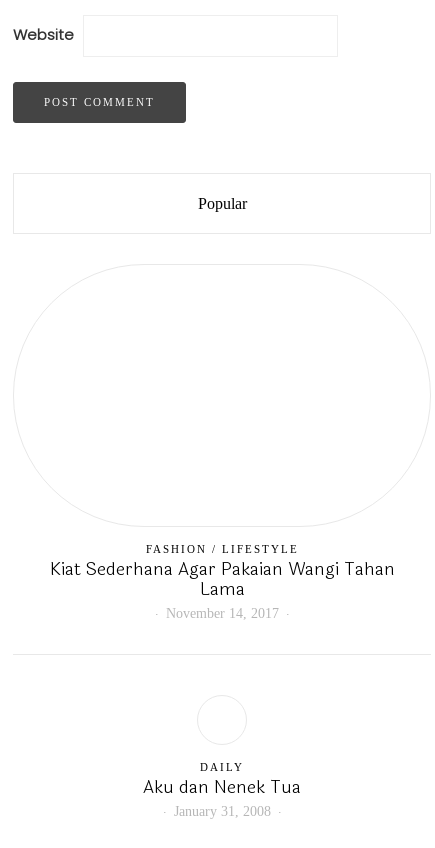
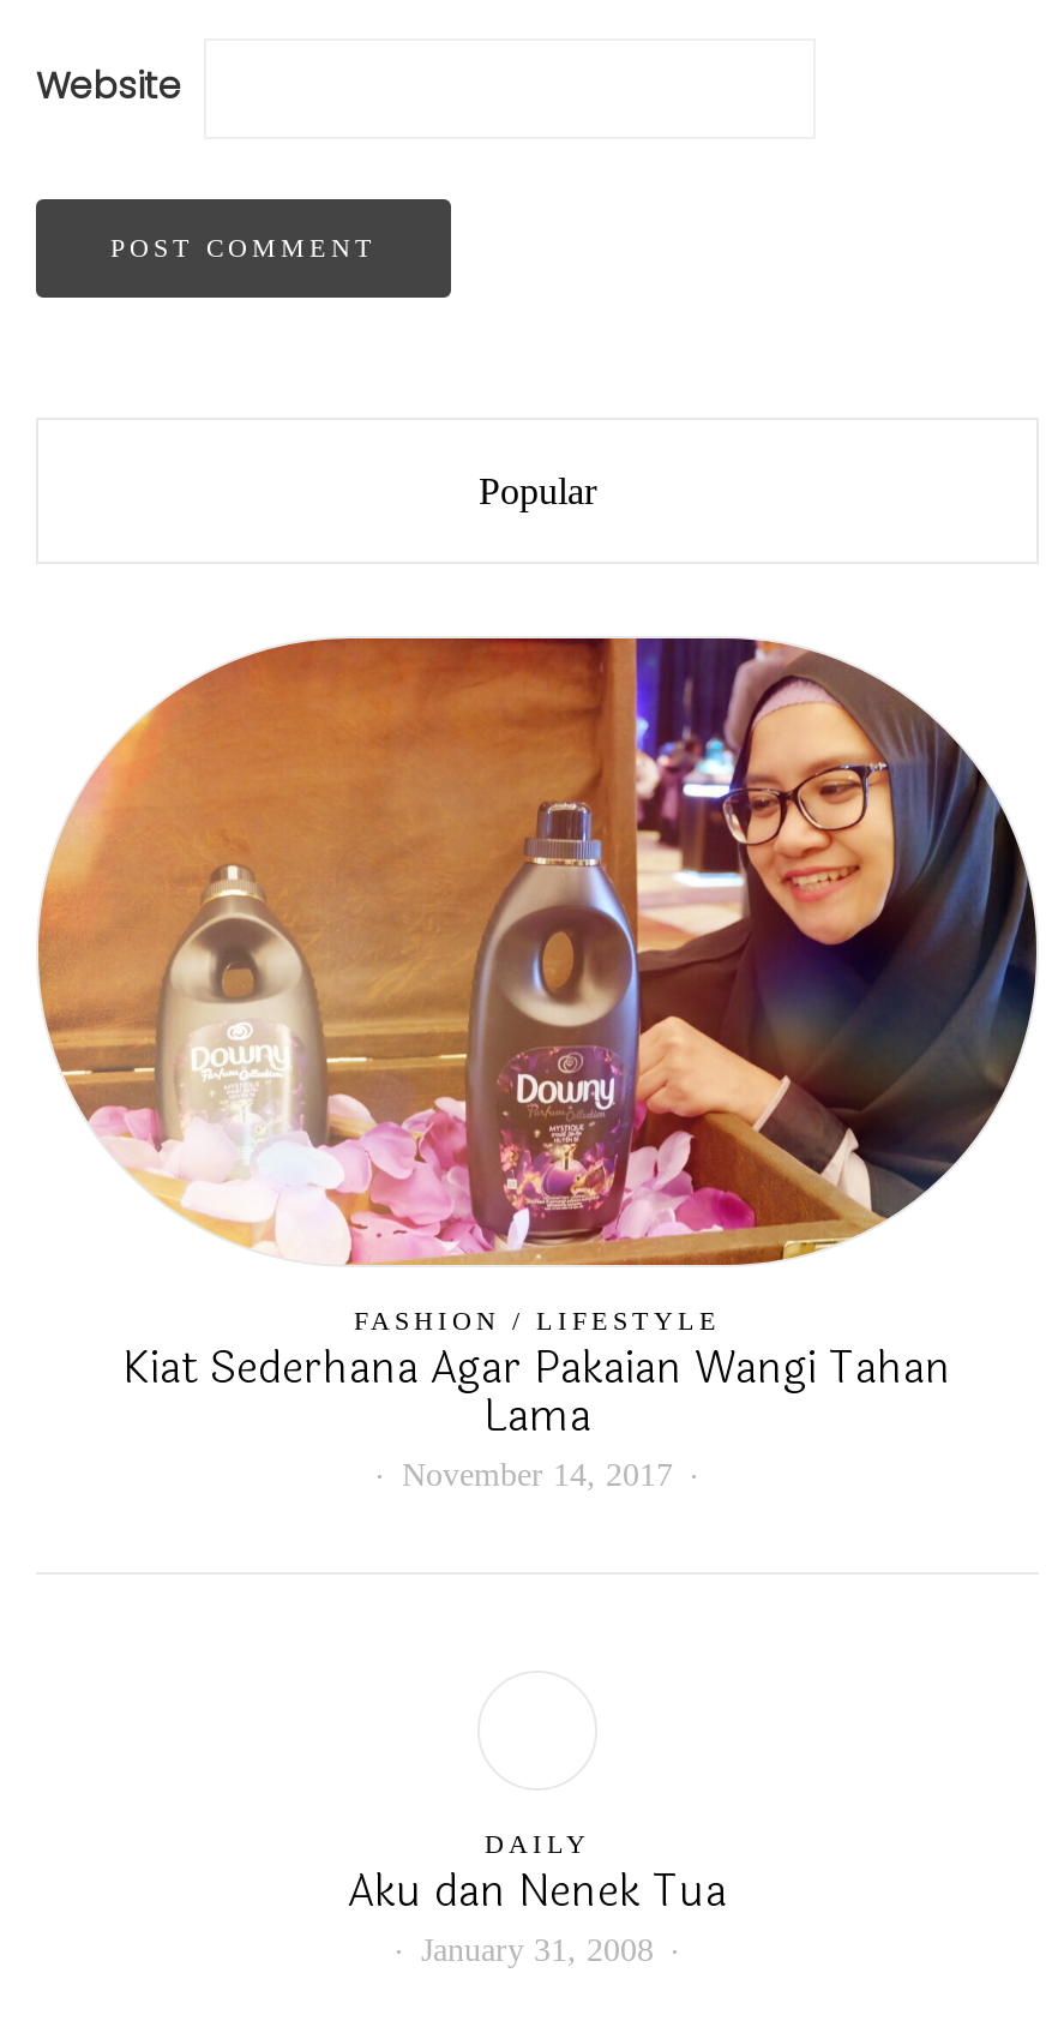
+ [image]
